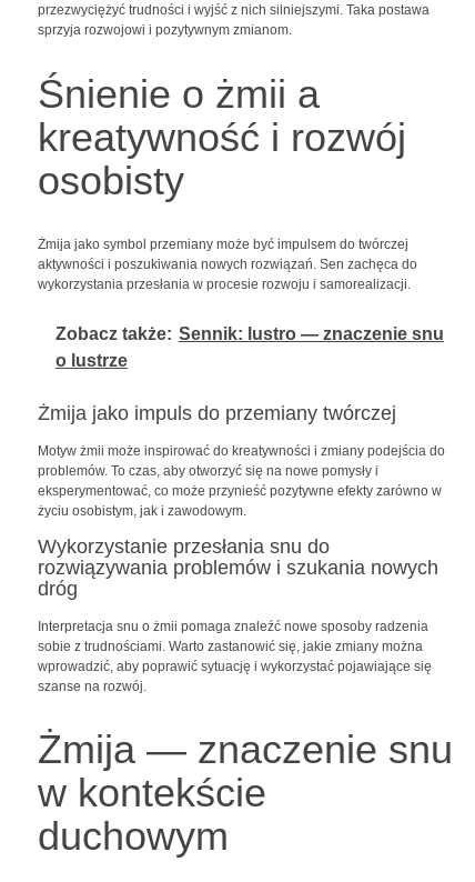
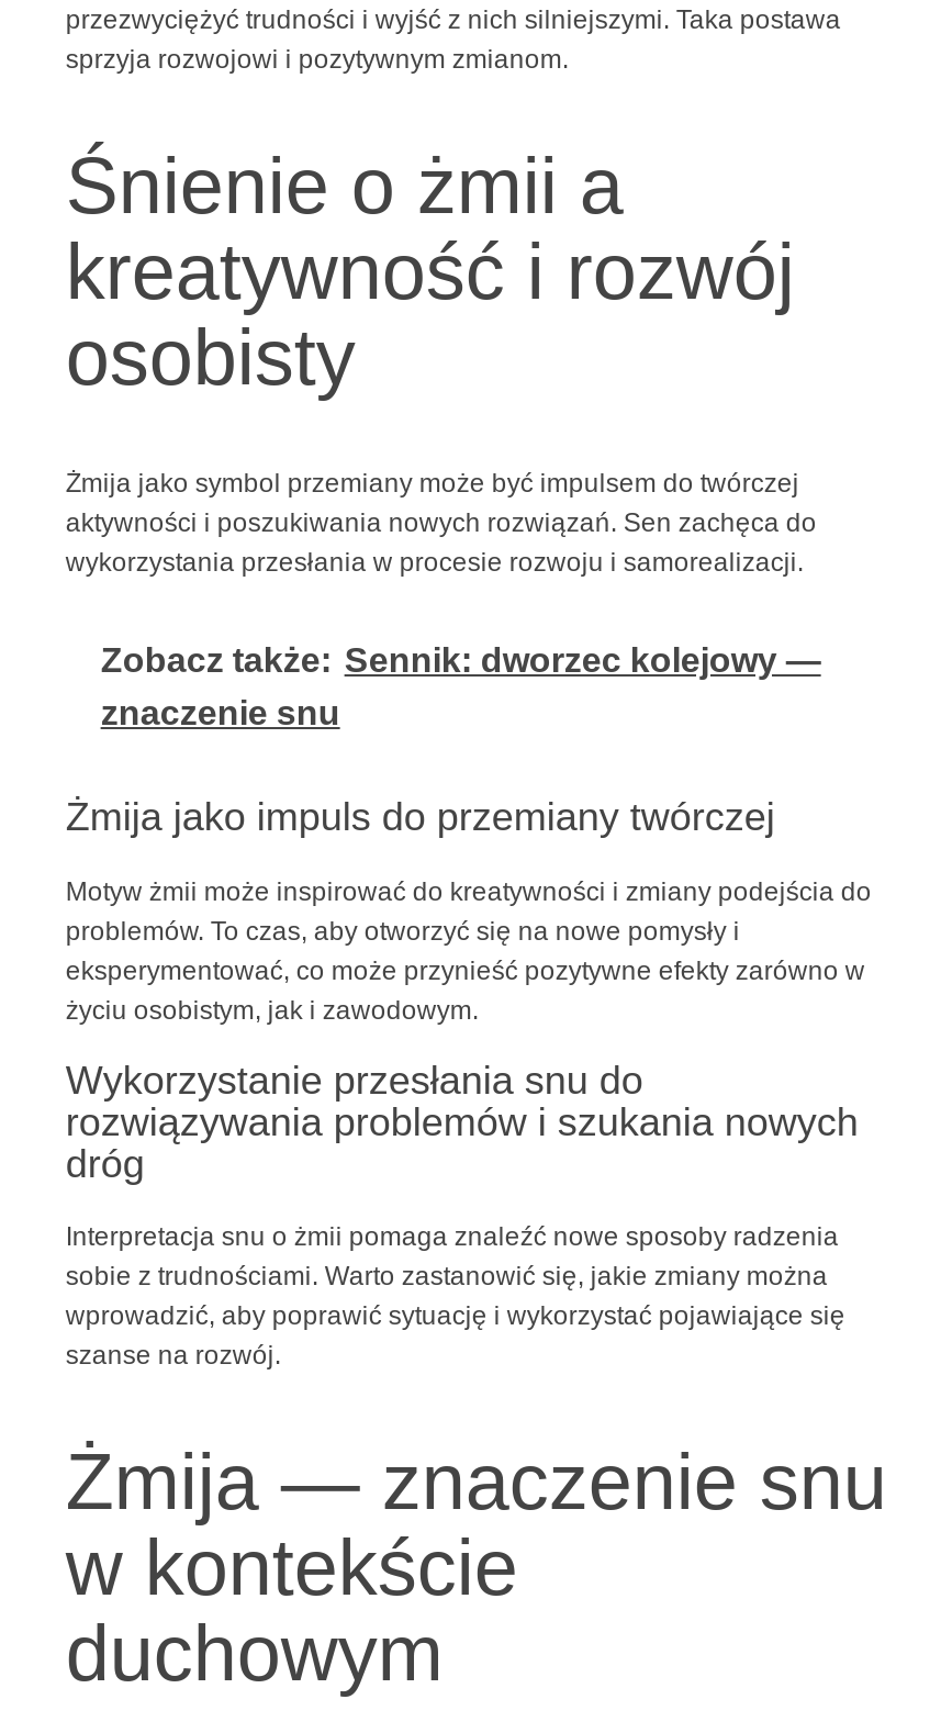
- Zobacz także: Sennik: lustro — znaczenie snu
- o lustrze
+ Zobacz także: Sennik: dworzec kolejowy —
+ znaczenie snu
